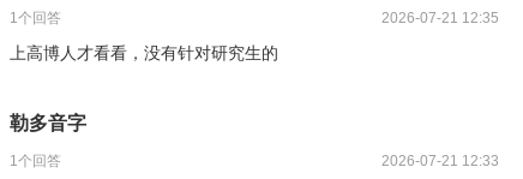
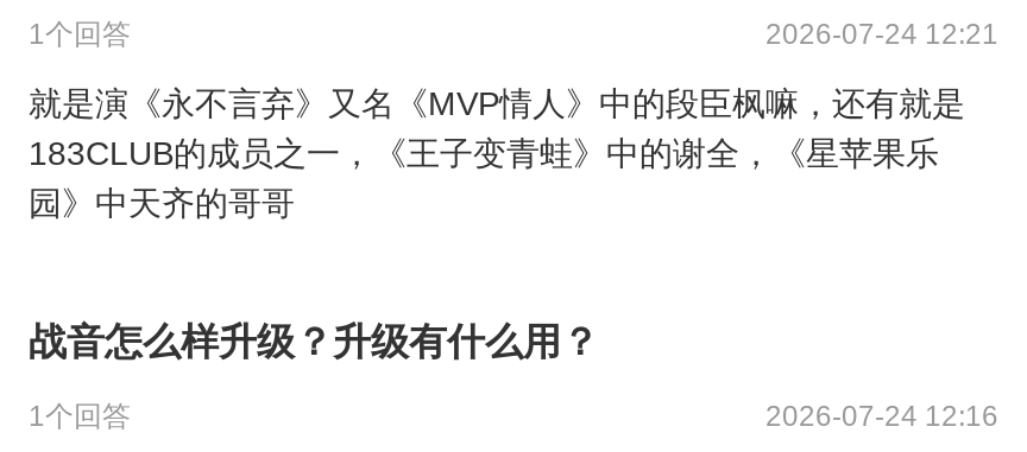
- 2026-07-21 12:35
+ 2026-07-24 12:21

- 上高博人才看看，没有针对研究生的
+ 就是演《永不言弃》又名《MVP情人》中的段臣枫嘛，还有就是
+ 183CLUB的成员之一，《王子变青蛙》中的谢全，《星苹果乐
+ 园》中天齐的哥哥

- 勒多音字
+ 战音怎么样升级？升级有什么用？

- 2026-07-21 12:33
+ 2026-07-24 12:16
